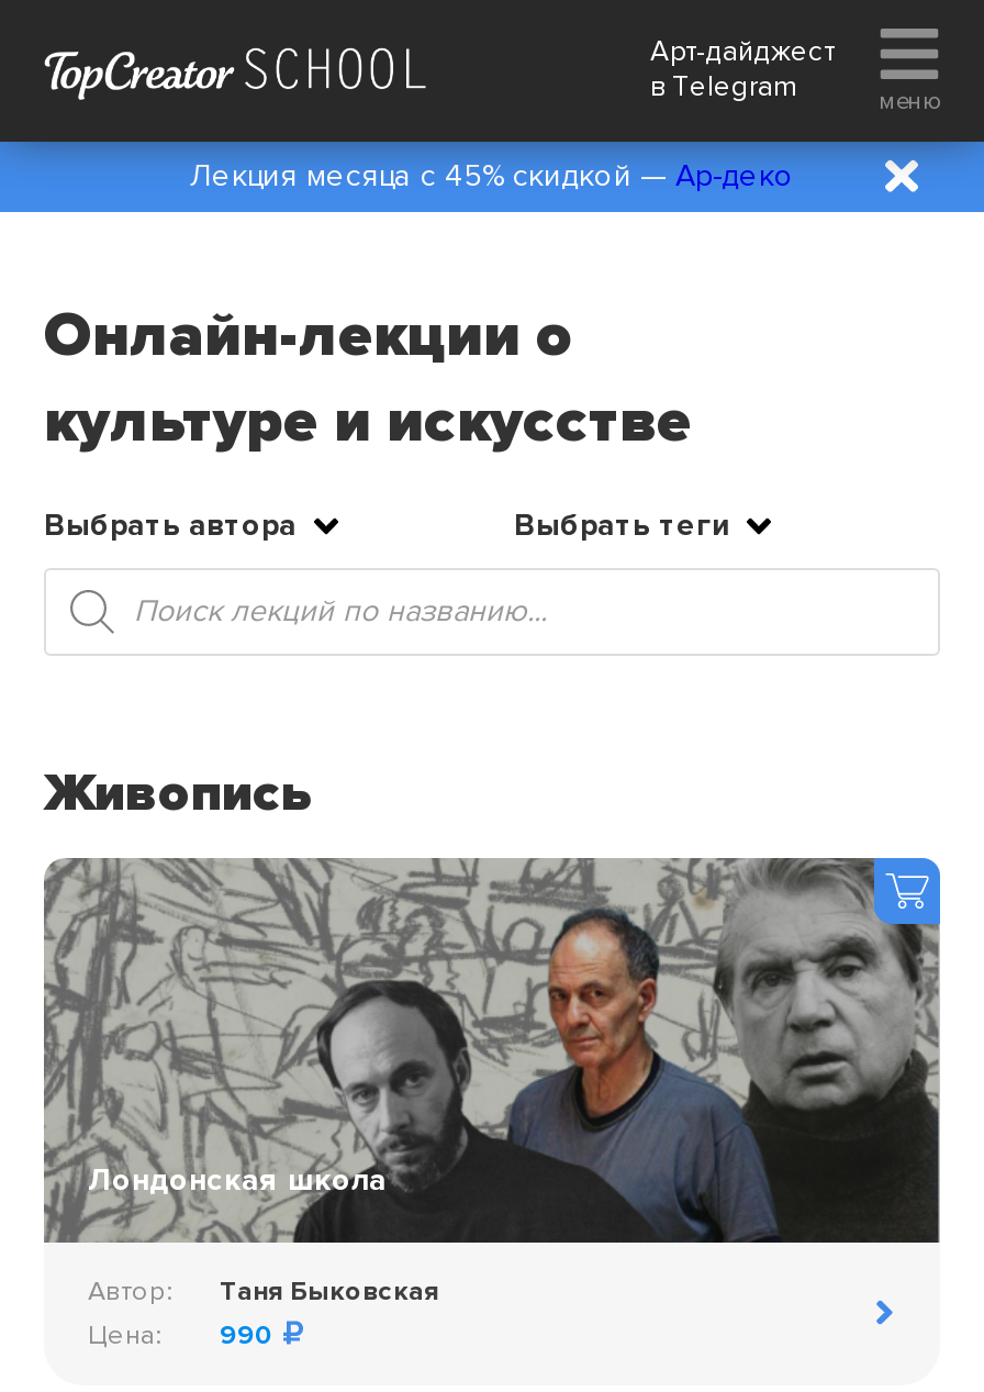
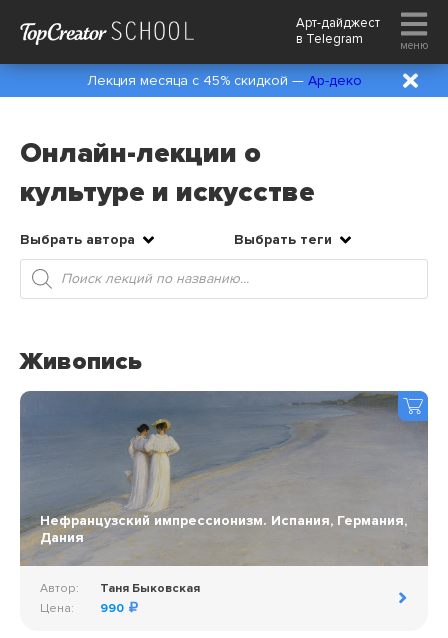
- [image]
- Лондонская школа
+ [image]
+ Нефранцузский импрессионизм. Испания, Германия,
+ Дания
